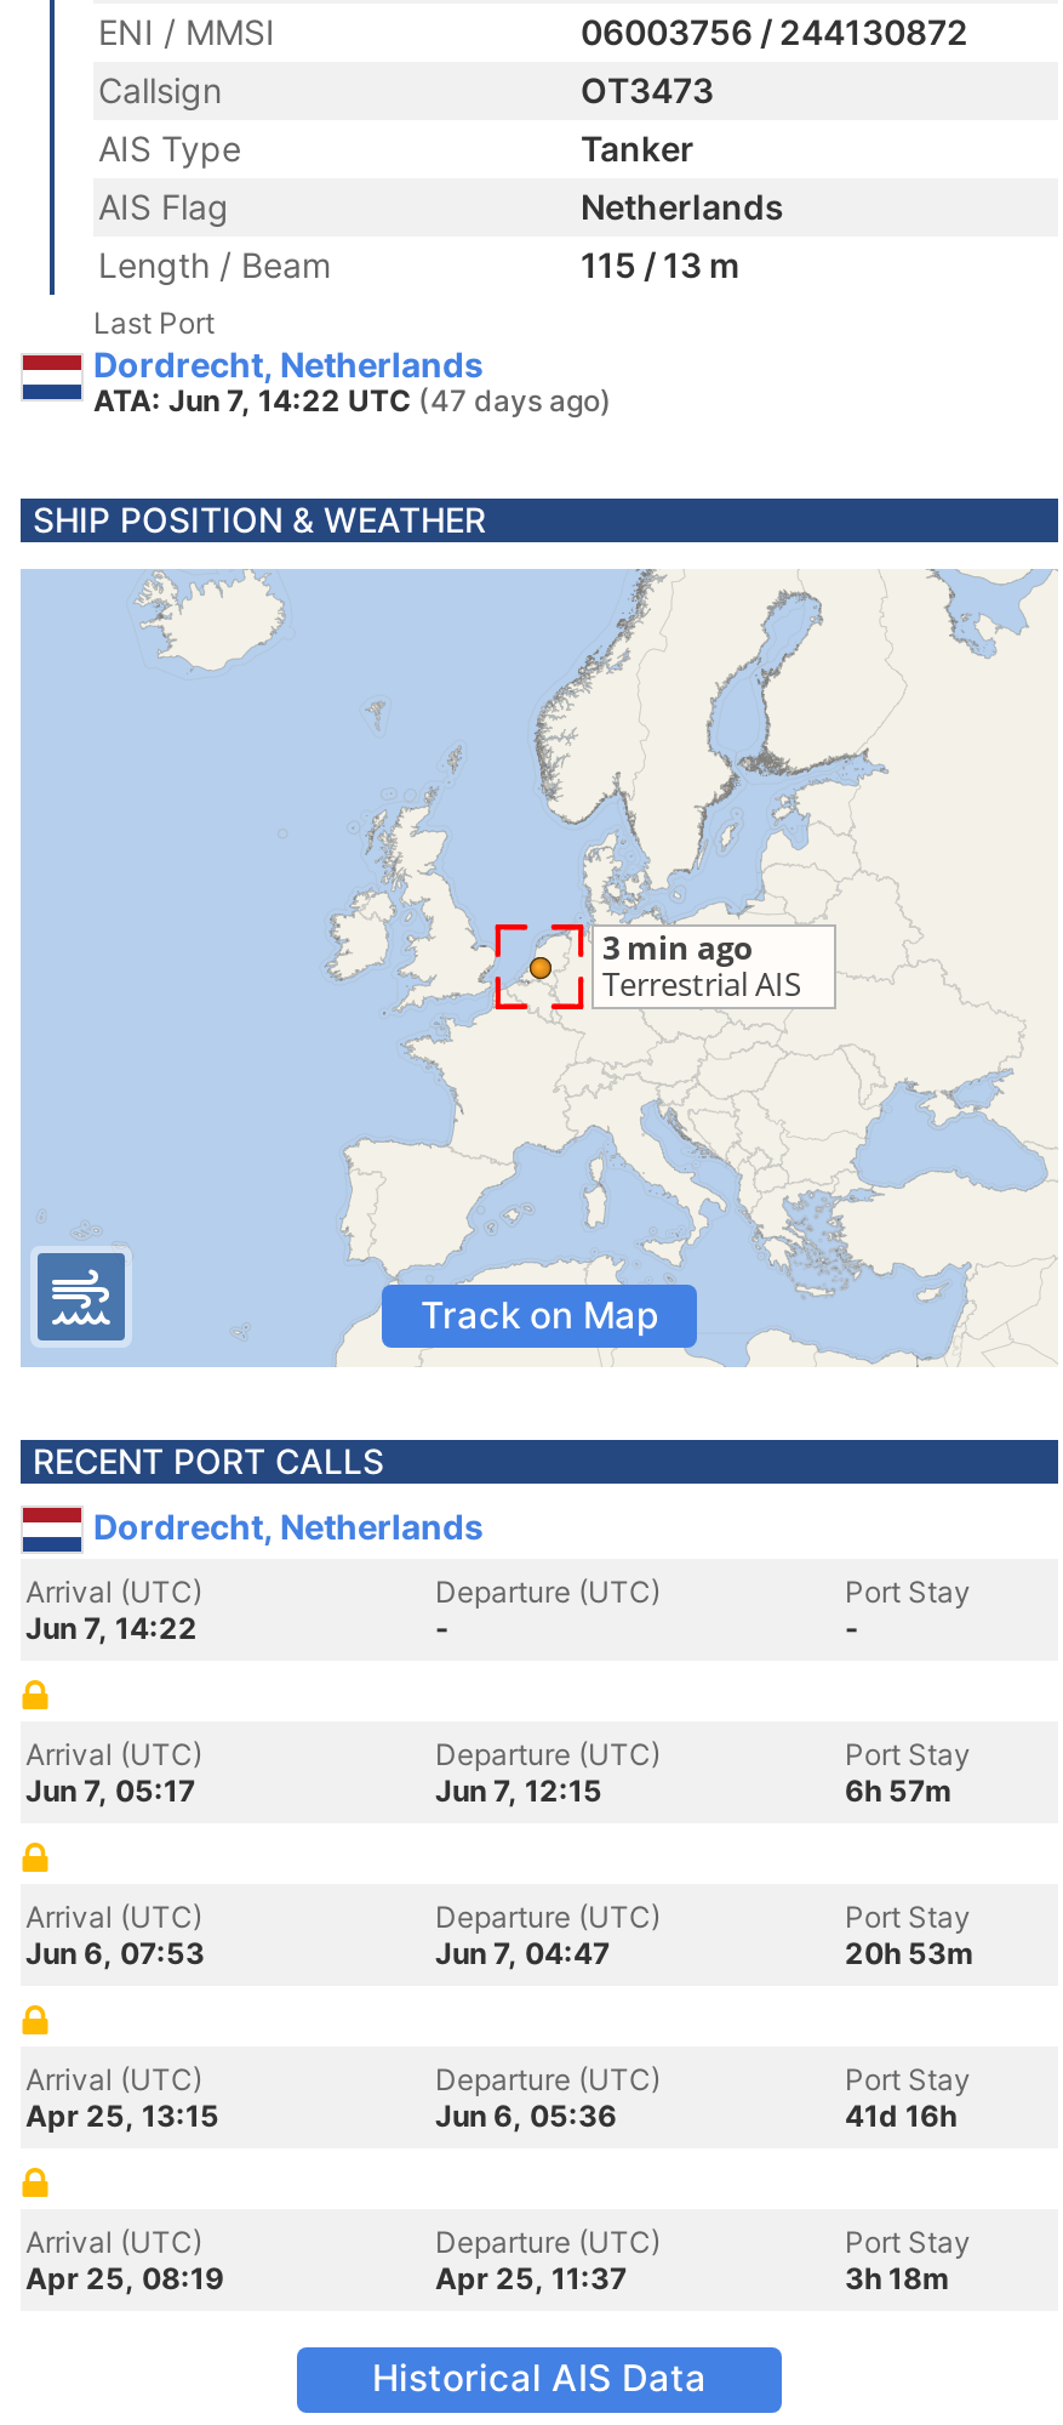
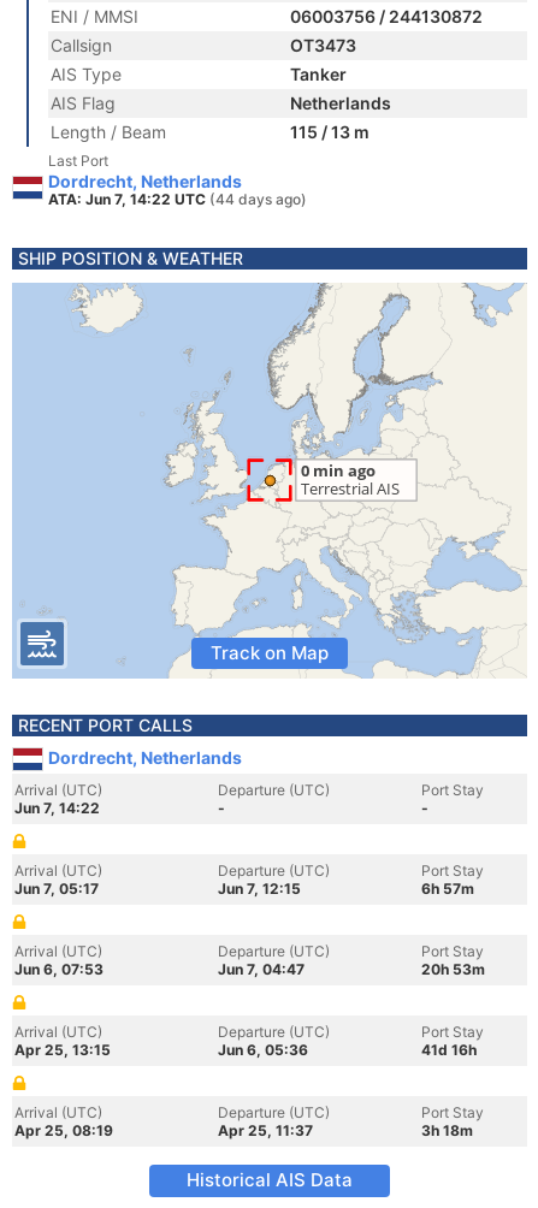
- ATA: Jun 7, 14:22 UTC (47 days ago)
+ ATA: Jun 7, 14:22 UTC (44 days ago)
